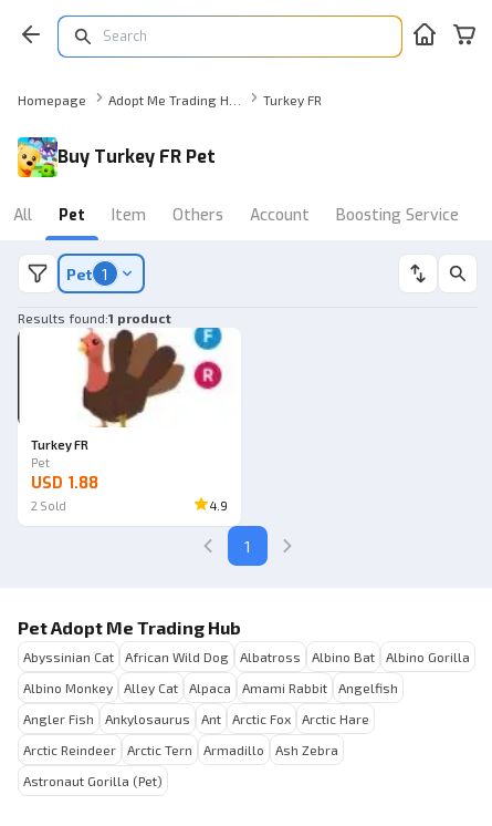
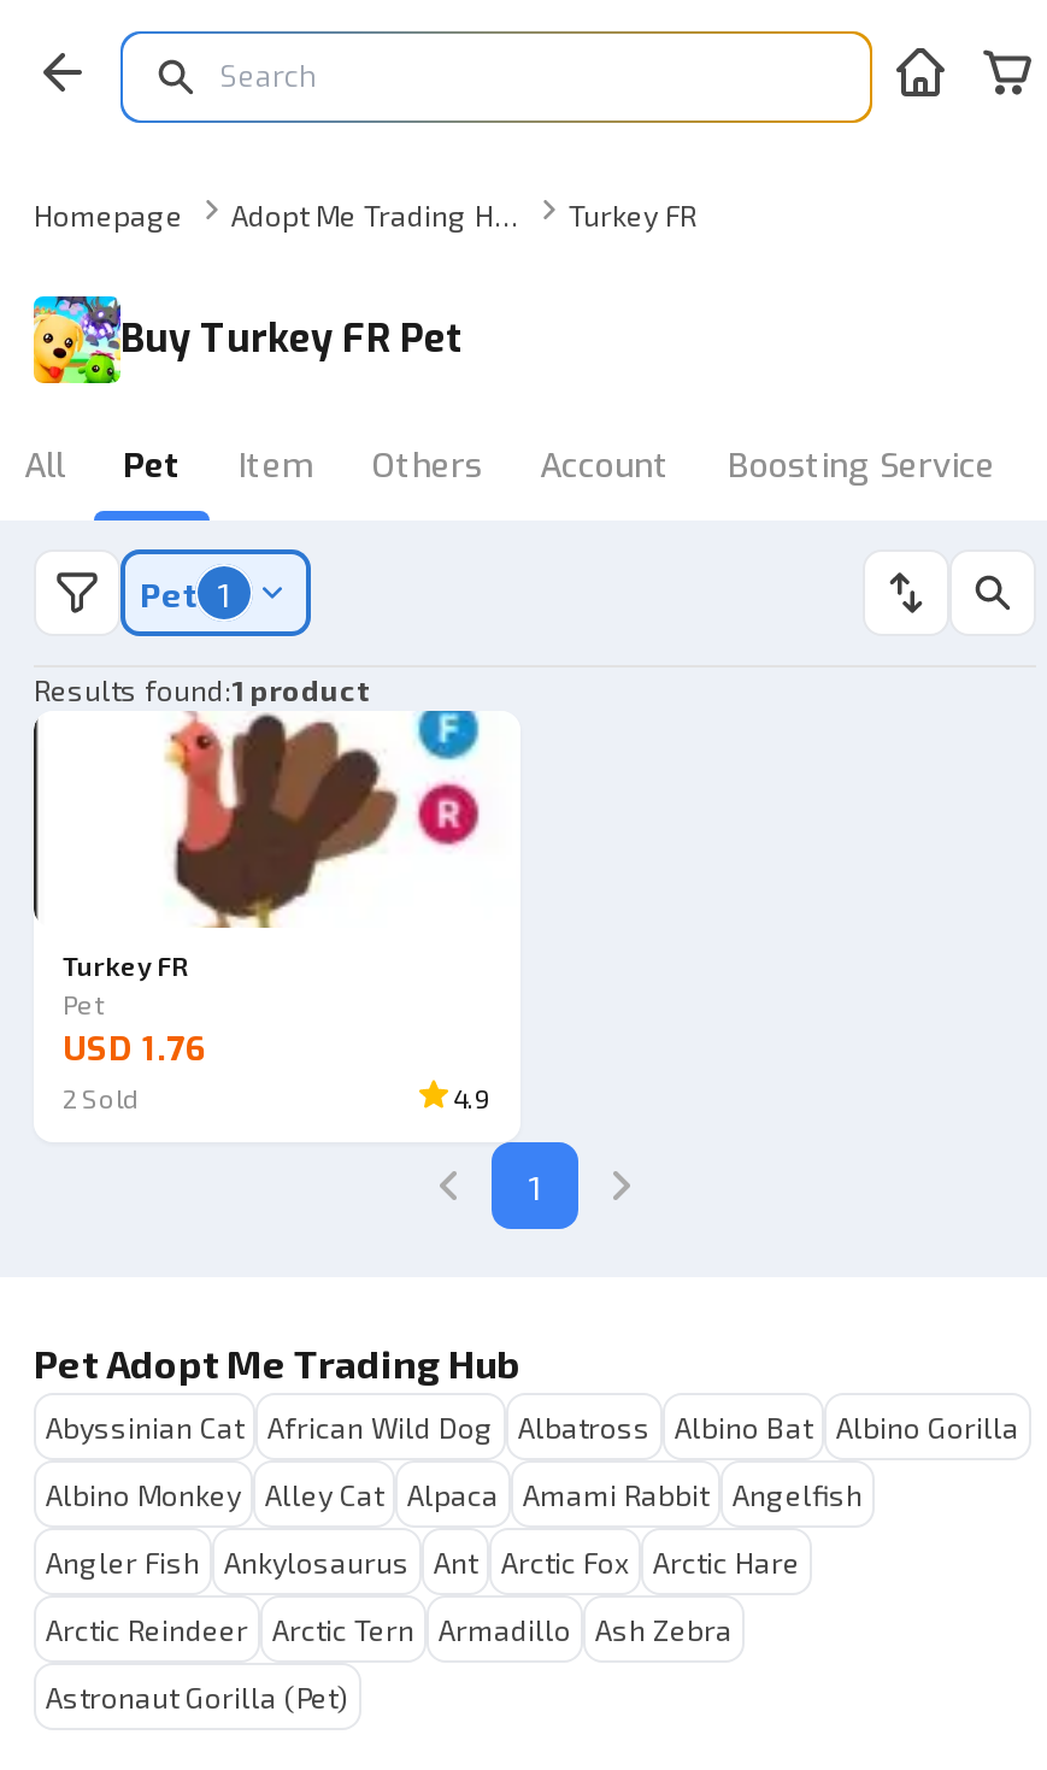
- USD 1.88
+ USD 1.76
